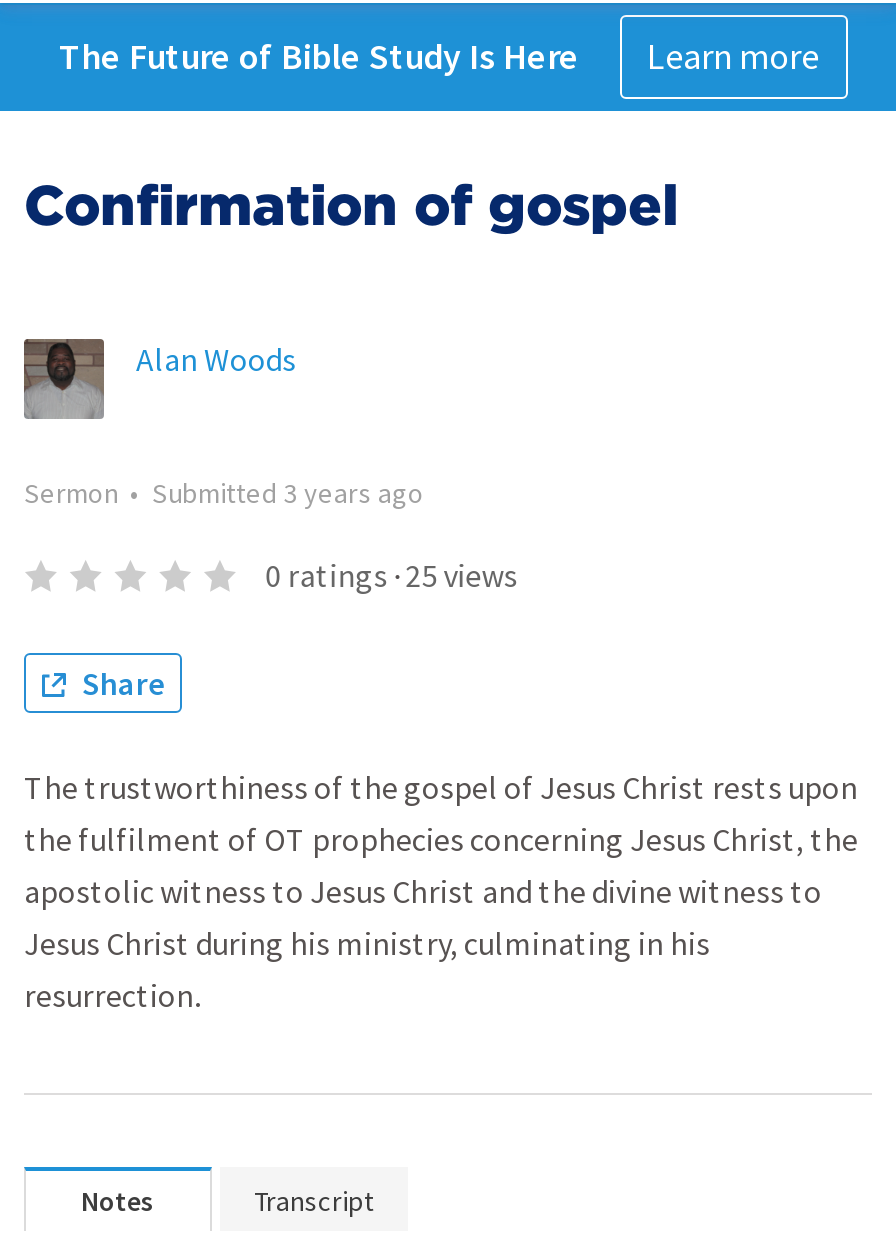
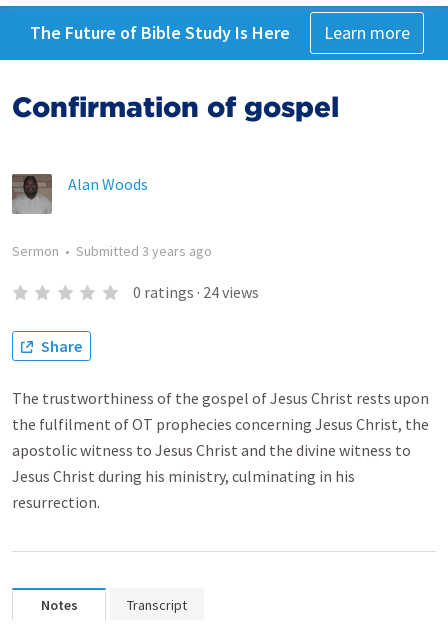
- 0 ratings · 25 views
+ 0 ratings · 24 views
